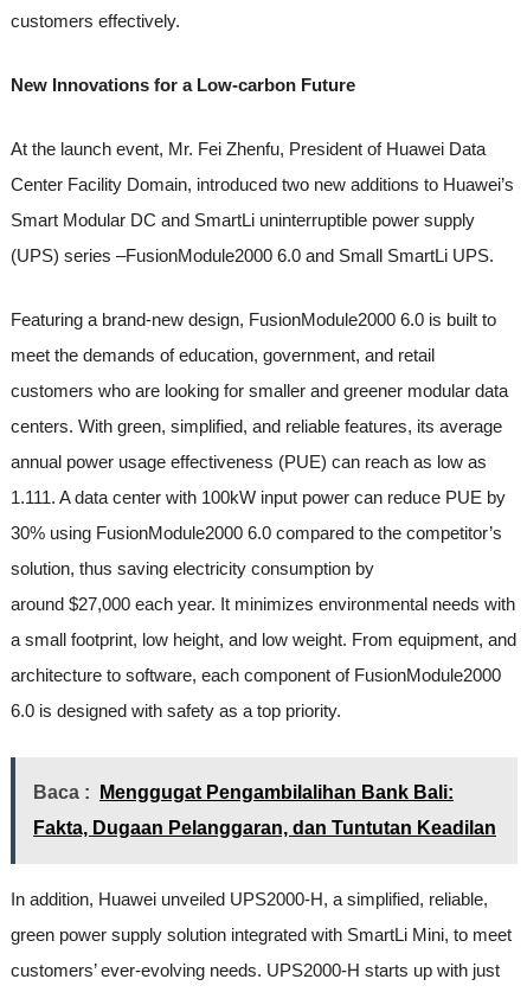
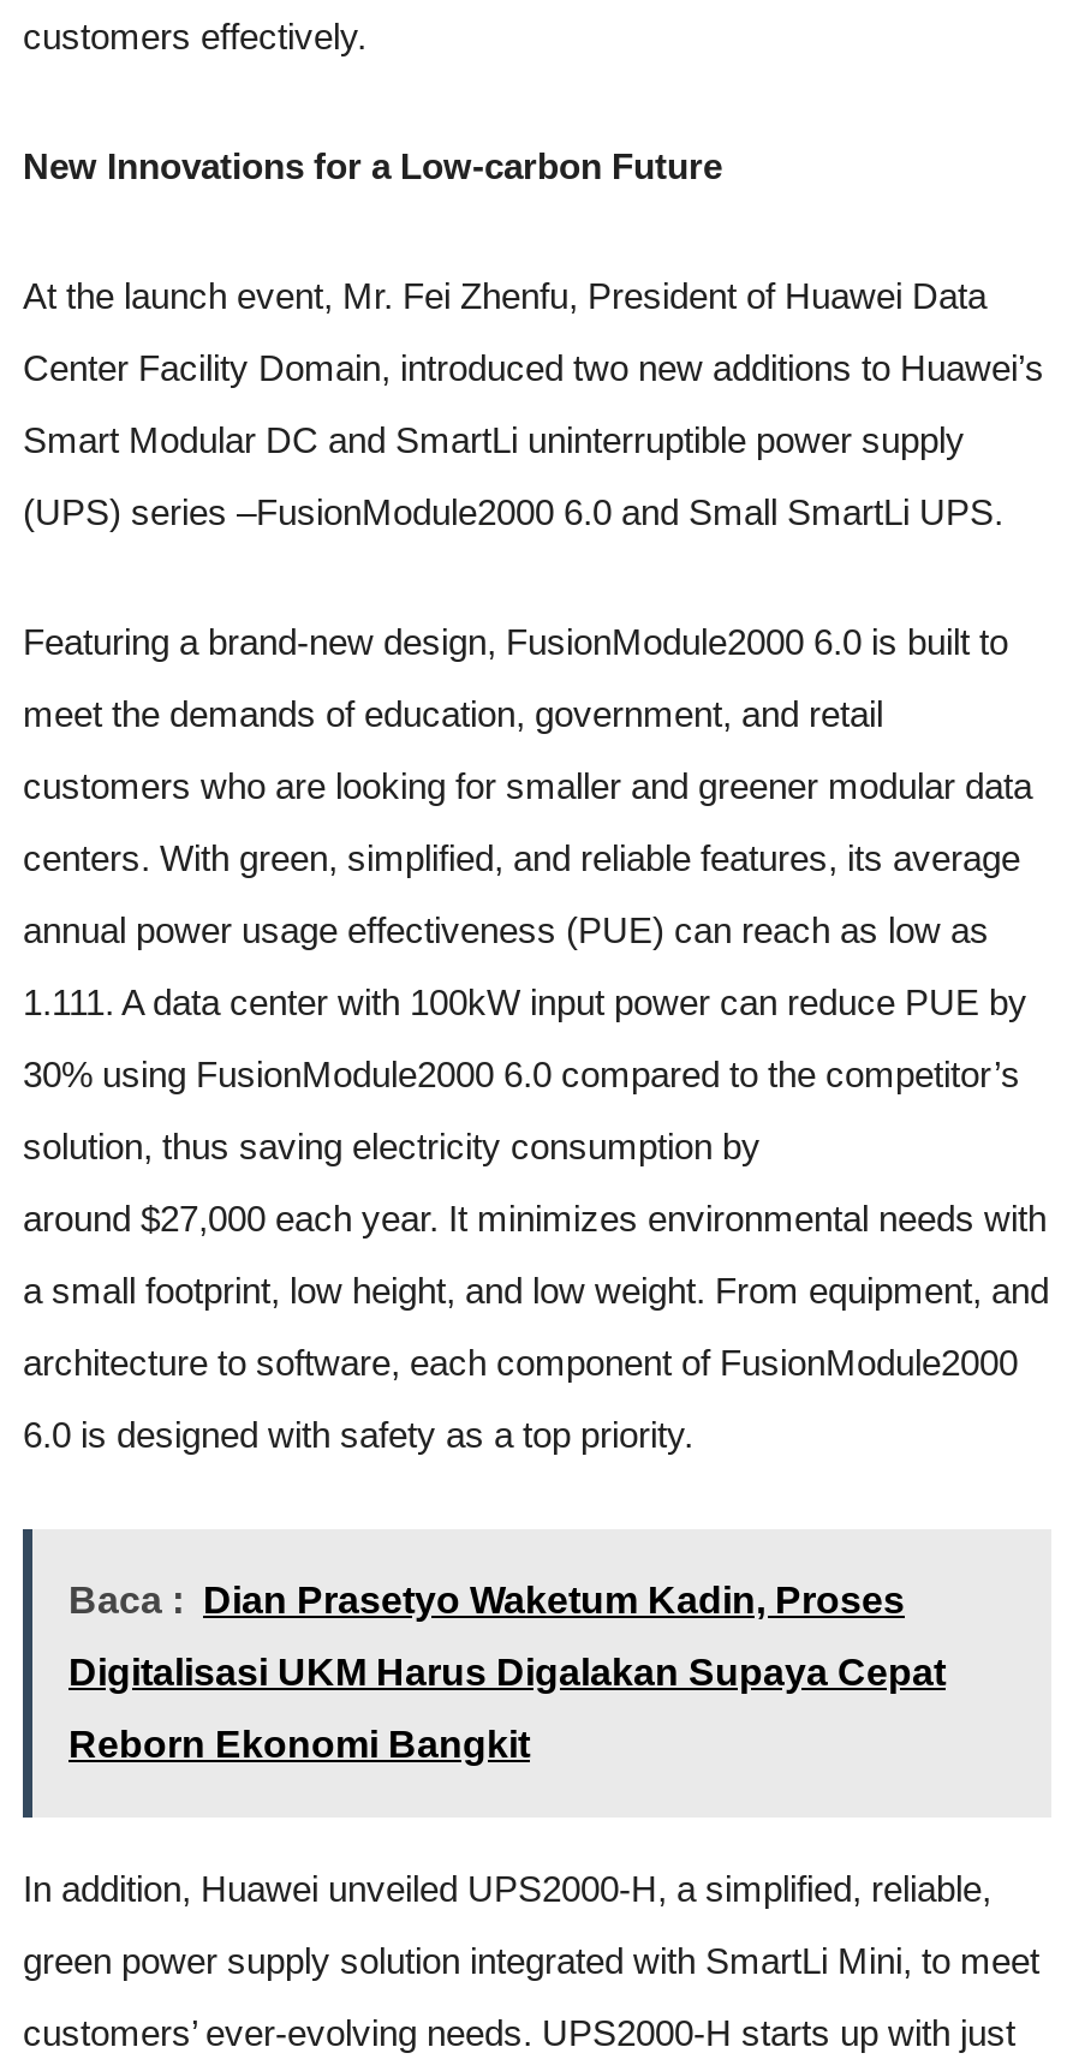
- Baca : Menggugat Pengambilalihan Bank Bali:
- Fakta, Dugaan Pelanggaran, dan Tuntutan Keadilan
+ Baca : Dian Prasetyo Waketum Kadin, Proses
+ Digitalisasi UKM Harus Digalakan Supaya Cepat
+ Reborn Ekonomi Bangkit
